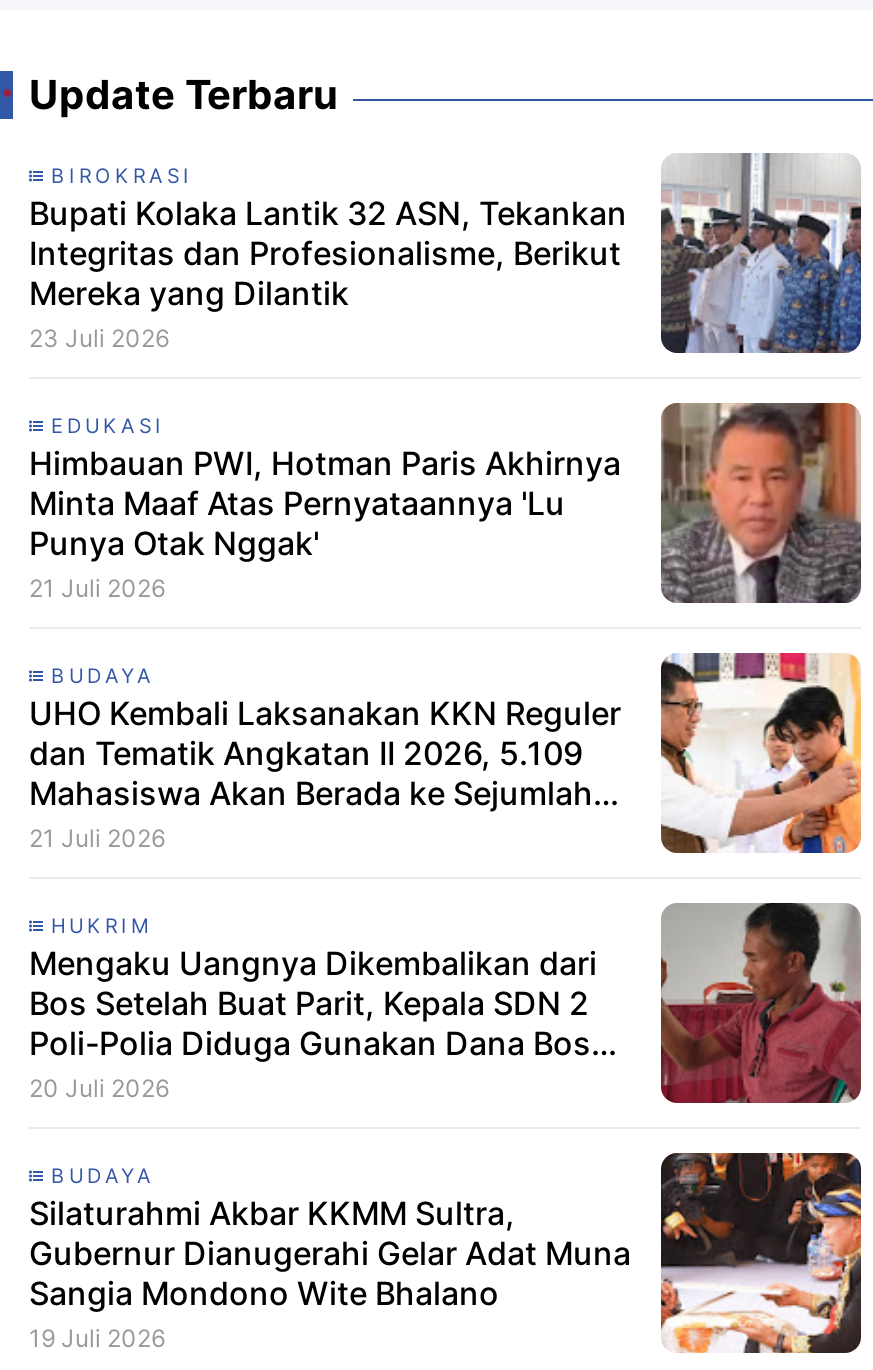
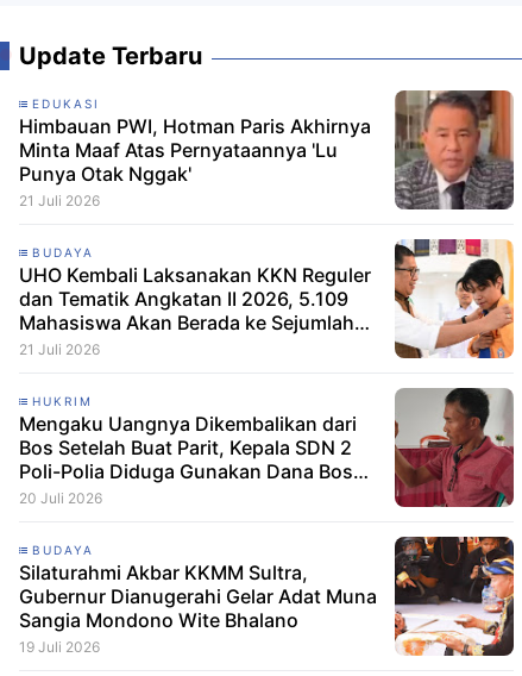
- [image]
- BIROKRASI
- Bupati Kolaka Lantik 32 ASN, Tekankan
- Integritas dan Profesionalisme, Berikut
- Mereka yang Dilantik
- 23 Juli 2026
